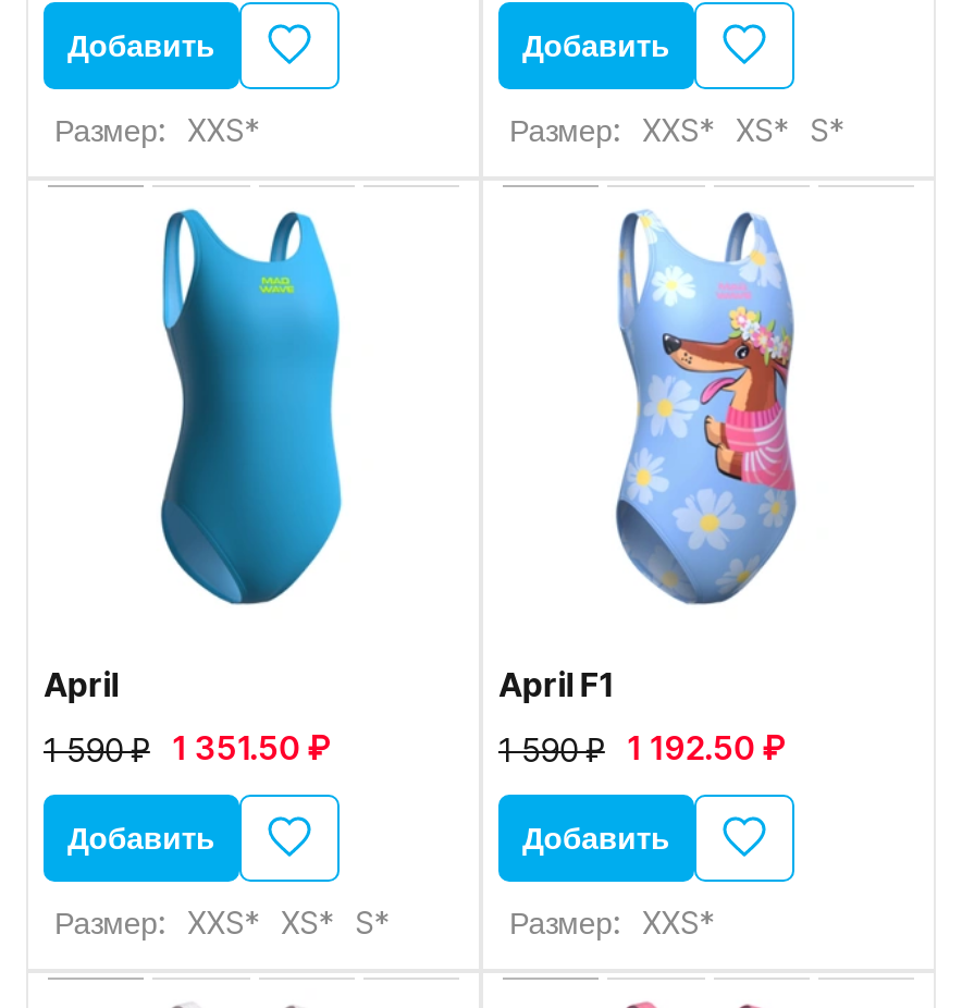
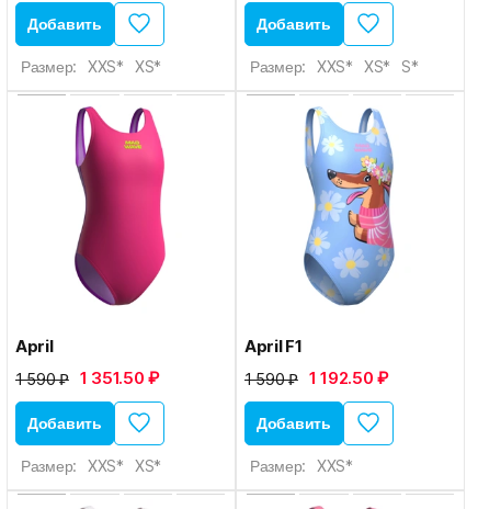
- Размер: XXS*
+ Размер: XXS* XS*

- [image]
+ [image]

- Размер: XXS* XS* S*
+ Размер: XXS* XS*
